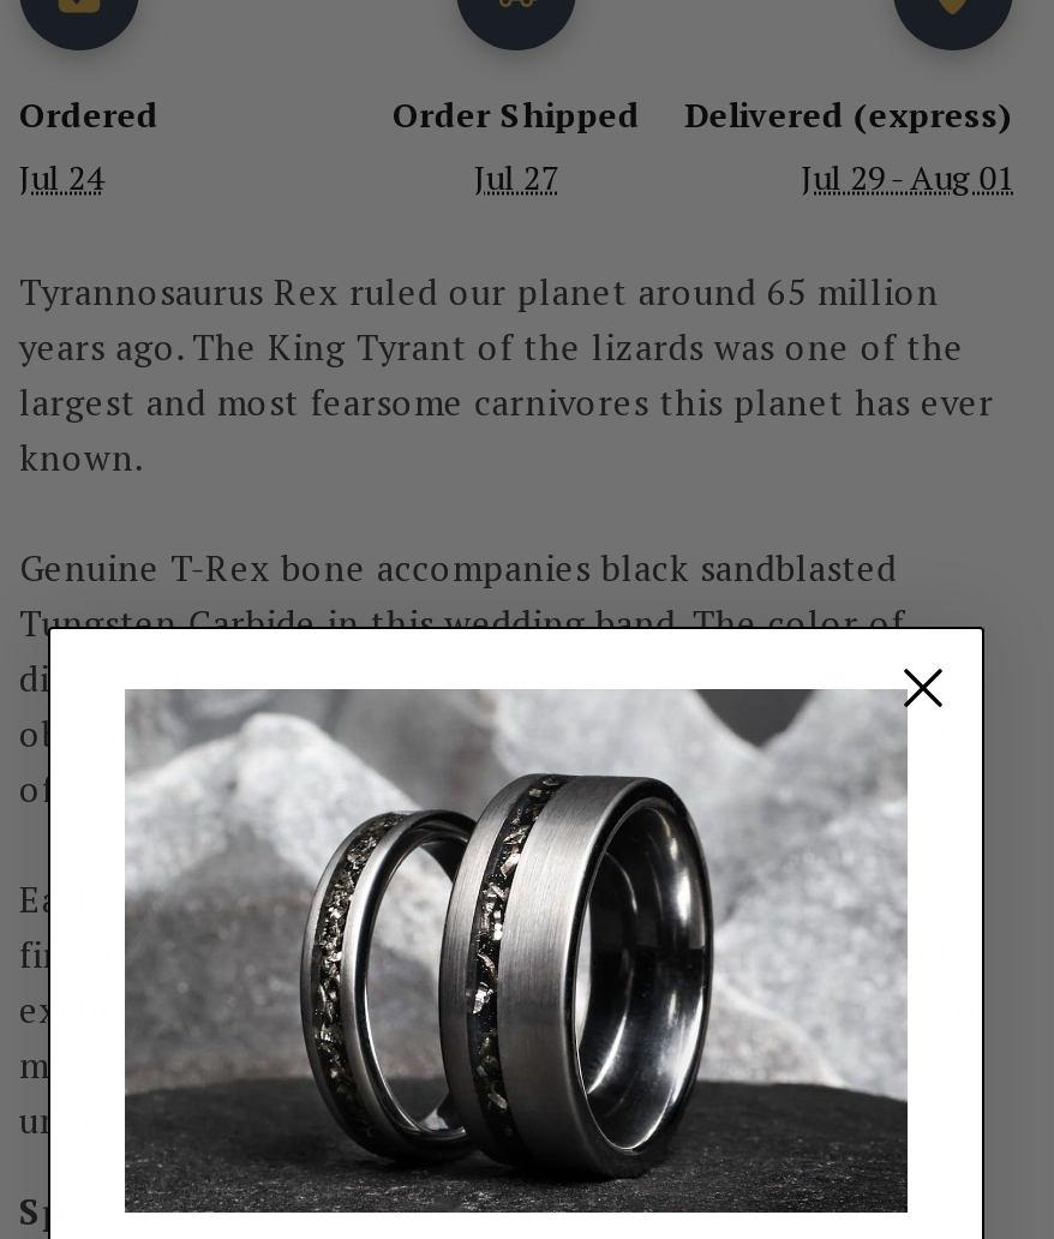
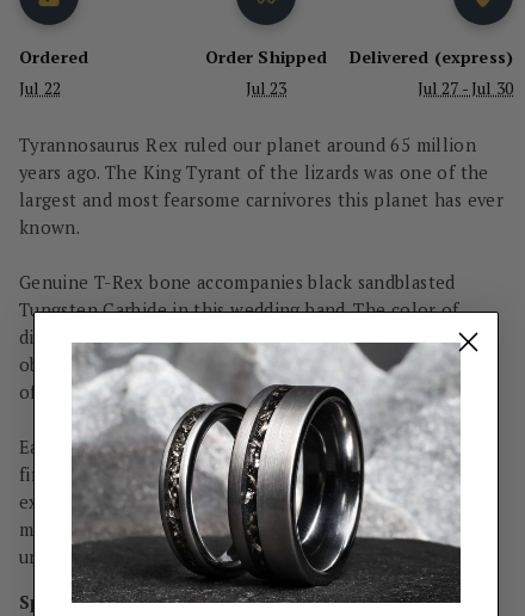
- Jul 24
+ Jul 22

- Jul 27
+ Jul 23

- Jul 29 - Aug 01
+ Jul 27 - Jul 30
